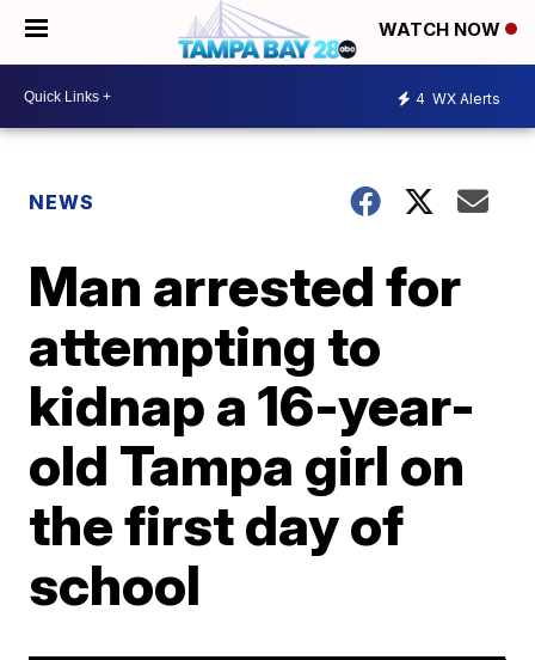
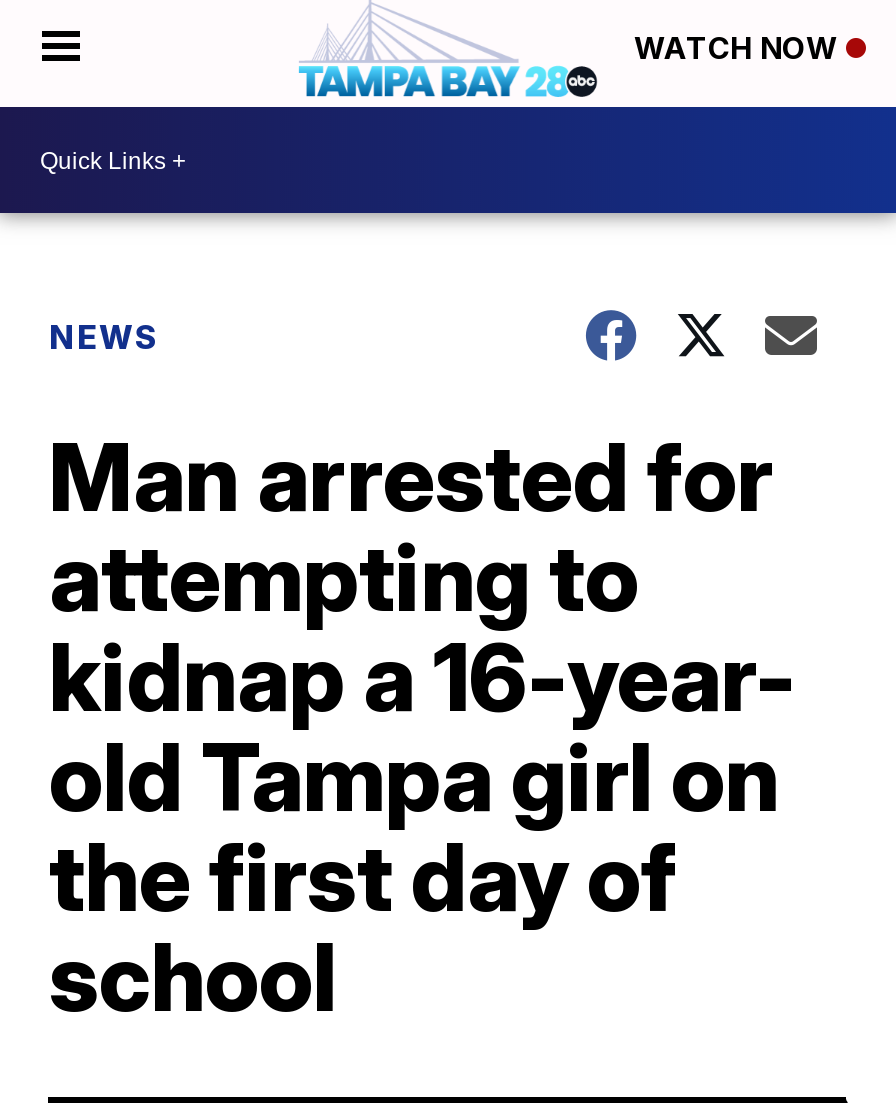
- 4 WX Alerts
